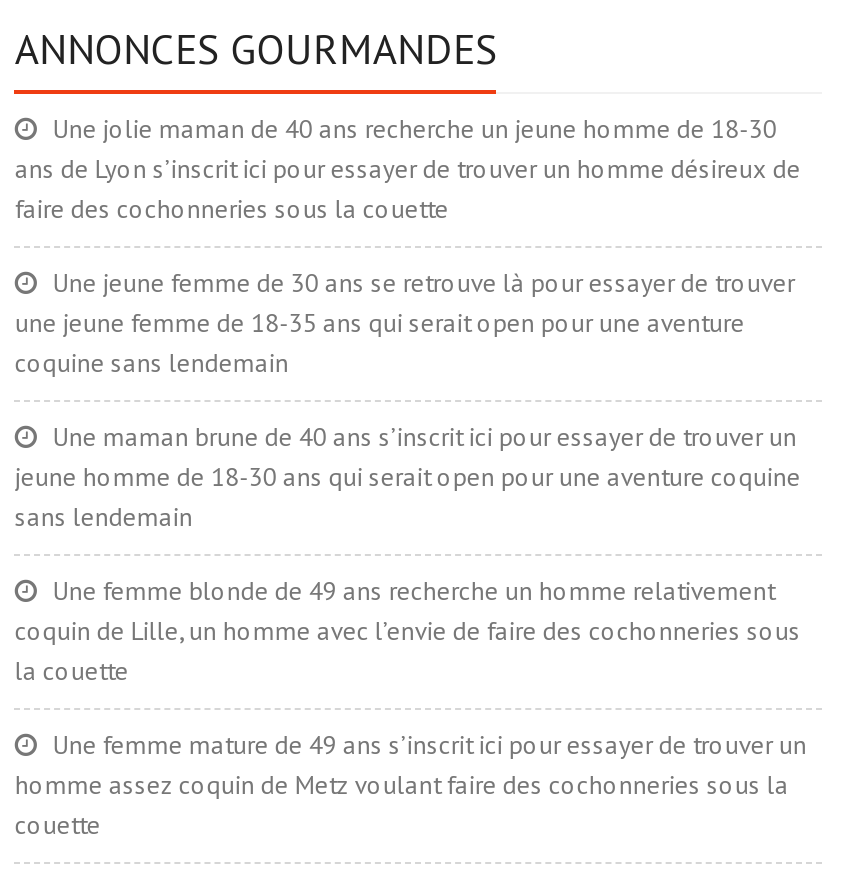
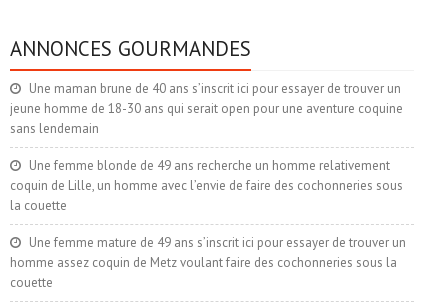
- Une jolie maman de 40 ans recherche un jeune homme de 18-30
- ans de Lyon s’inscrit ici pour essayer de trouver un homme désireux de
- faire des cochonneries sous la couette
- Une jeune femme de 30 ans se retrouve là pour essayer de trouver
- une jeune femme de 18-35 ans qui serait open pour une aventure
- coquine sans lendemain
